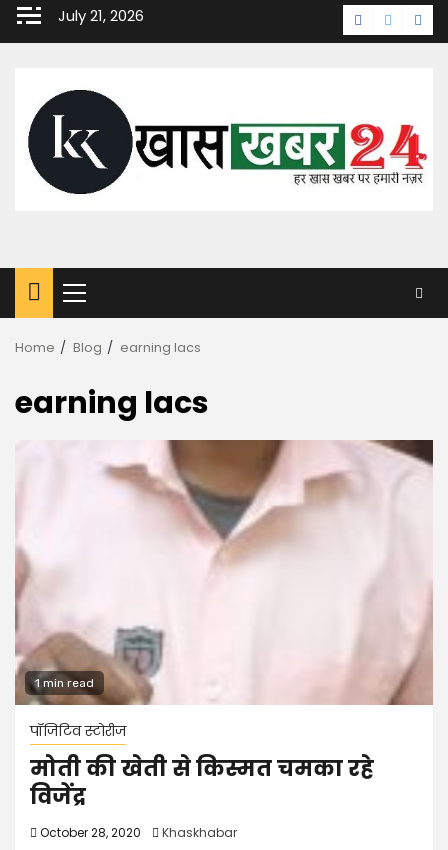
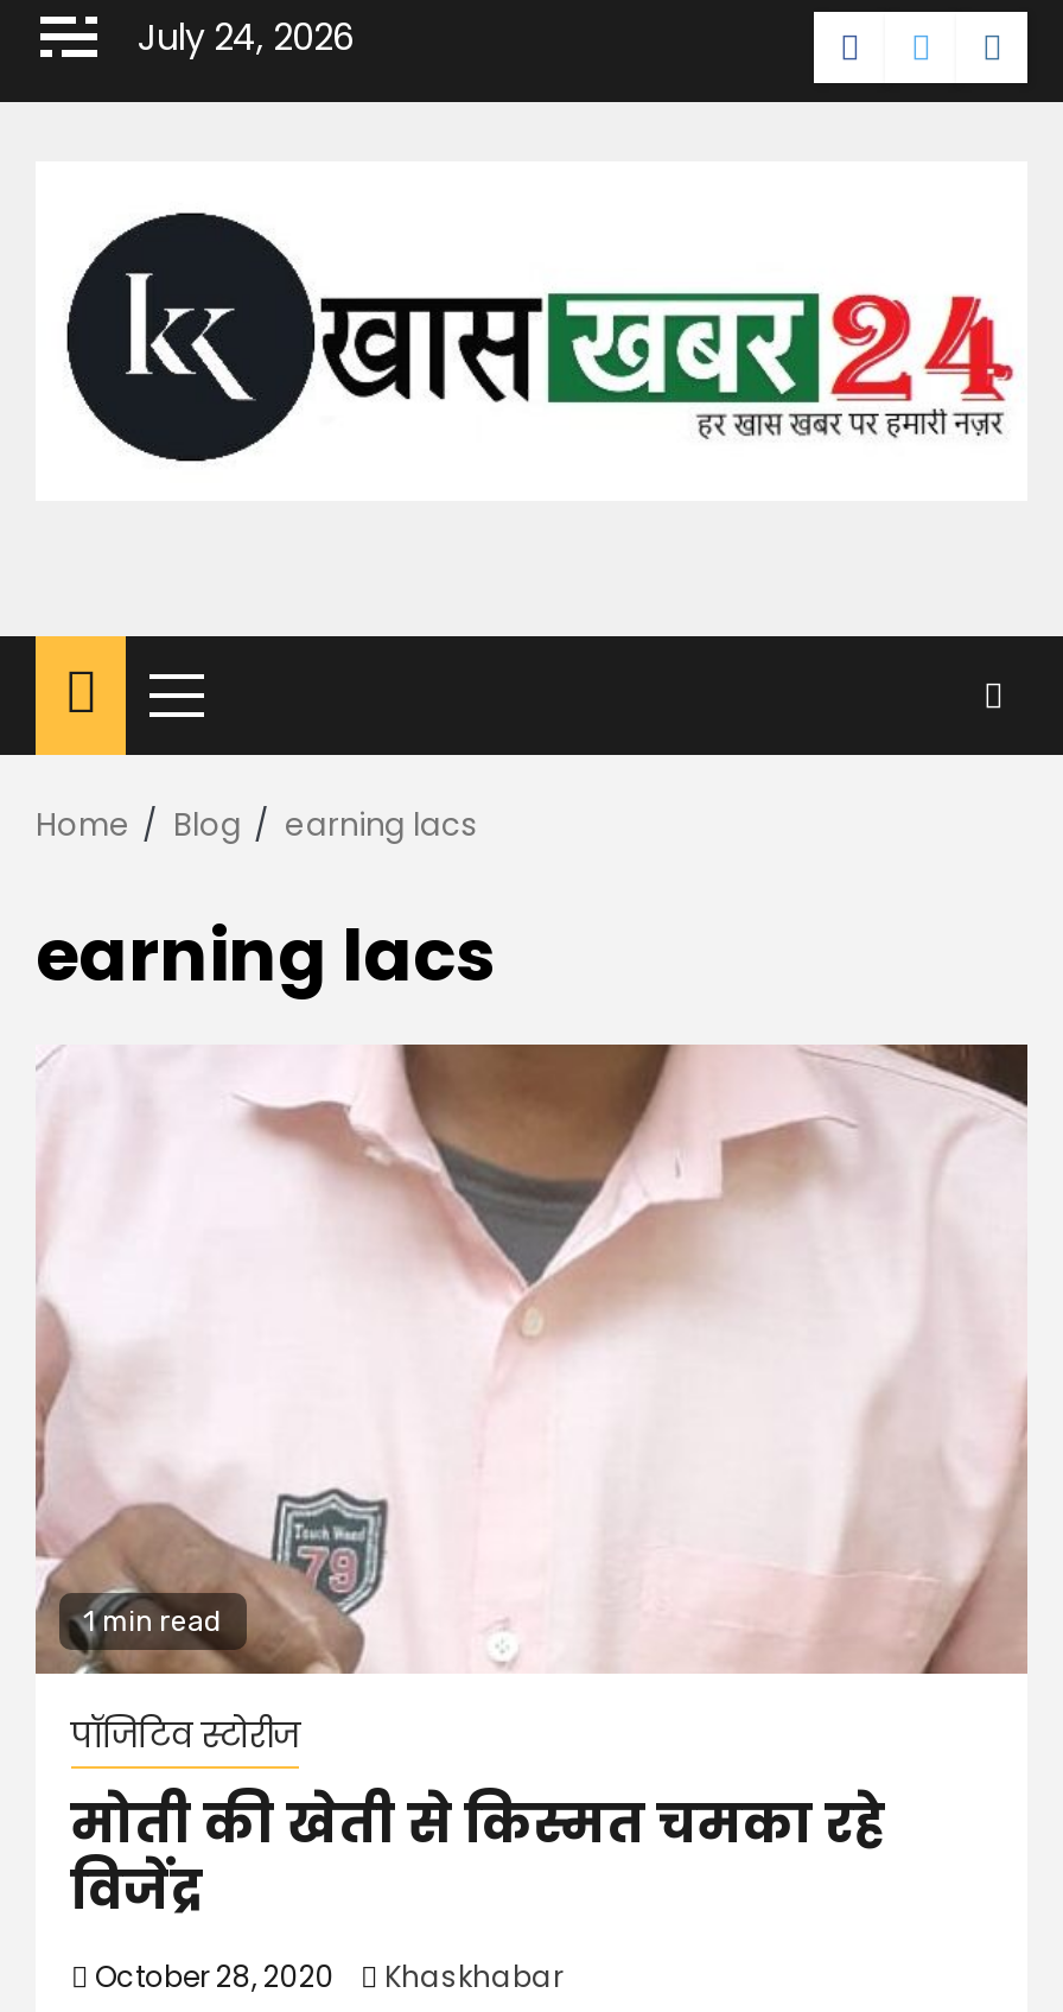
- July 21, 2026
+ July 24, 2026
